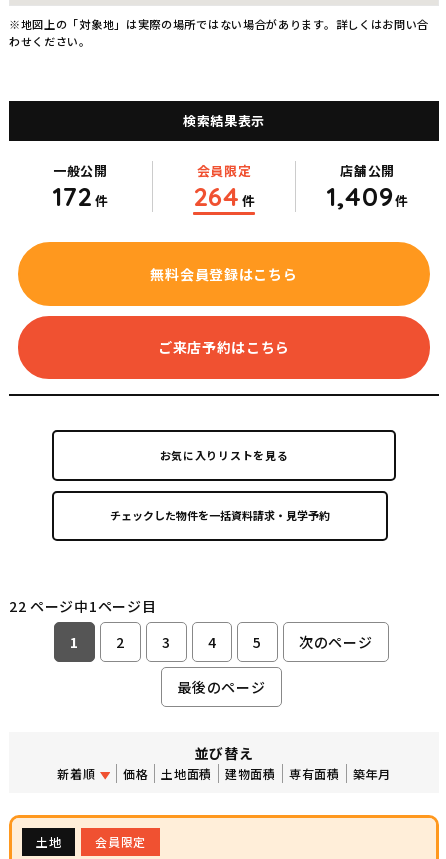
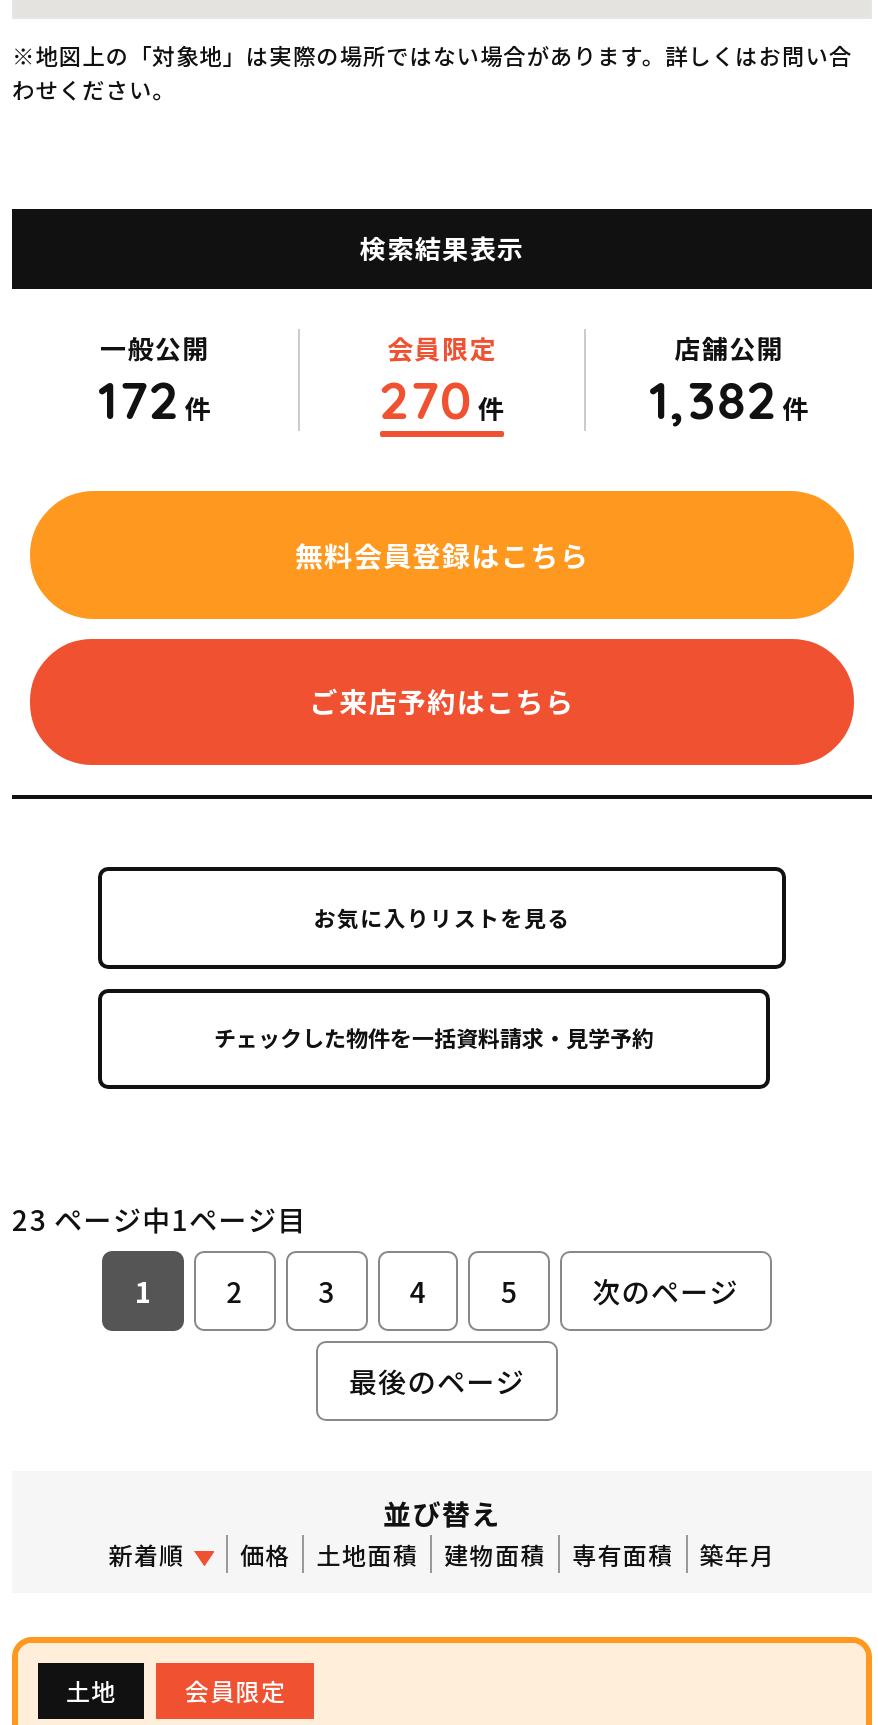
- 264 件
+ 270 件

- 1,409 件
+ 1,382 件

- 22 ページ中1ページ目
+ 23 ページ中1ページ目
